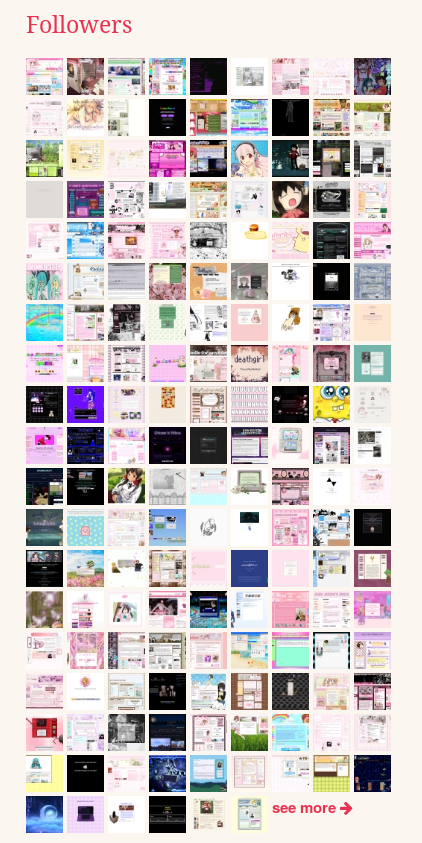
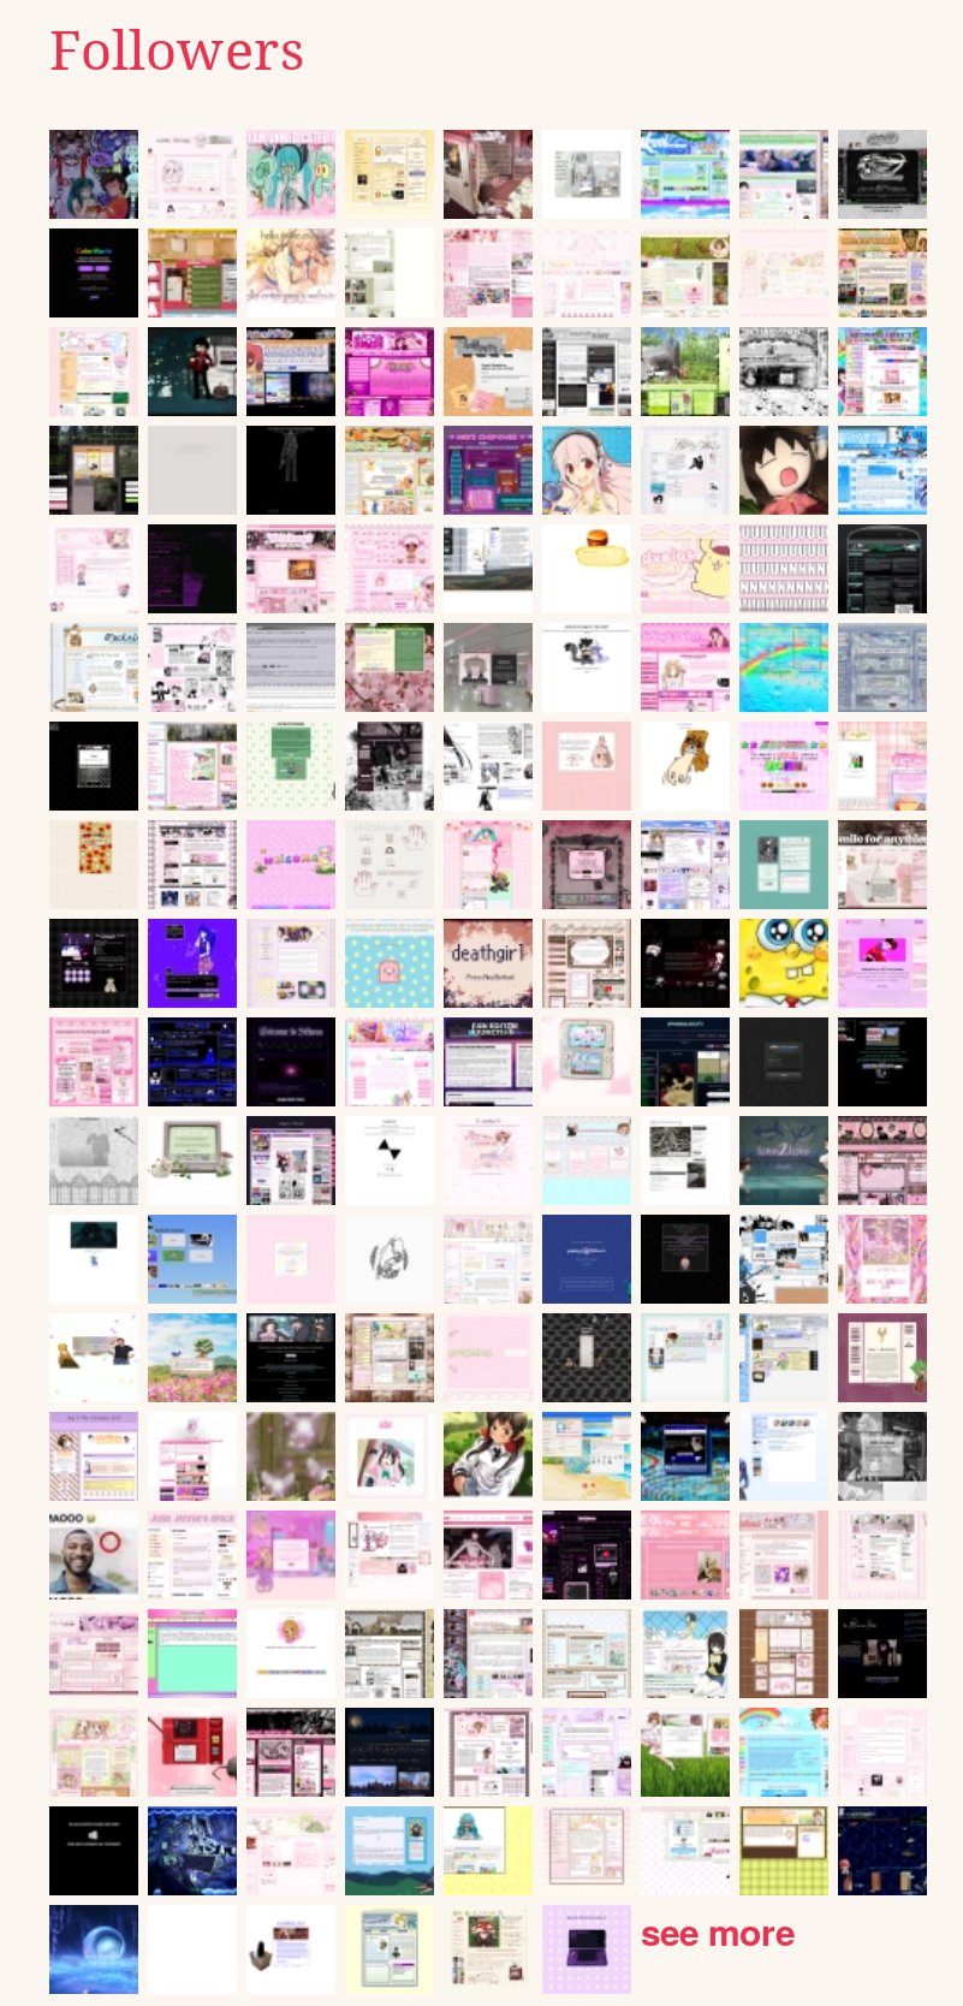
- [image]
+ [image]
